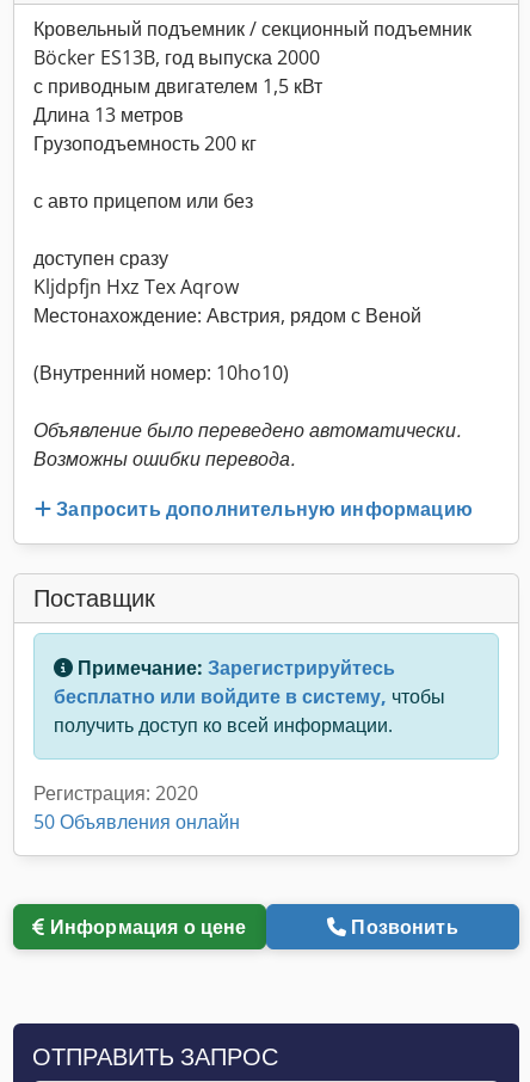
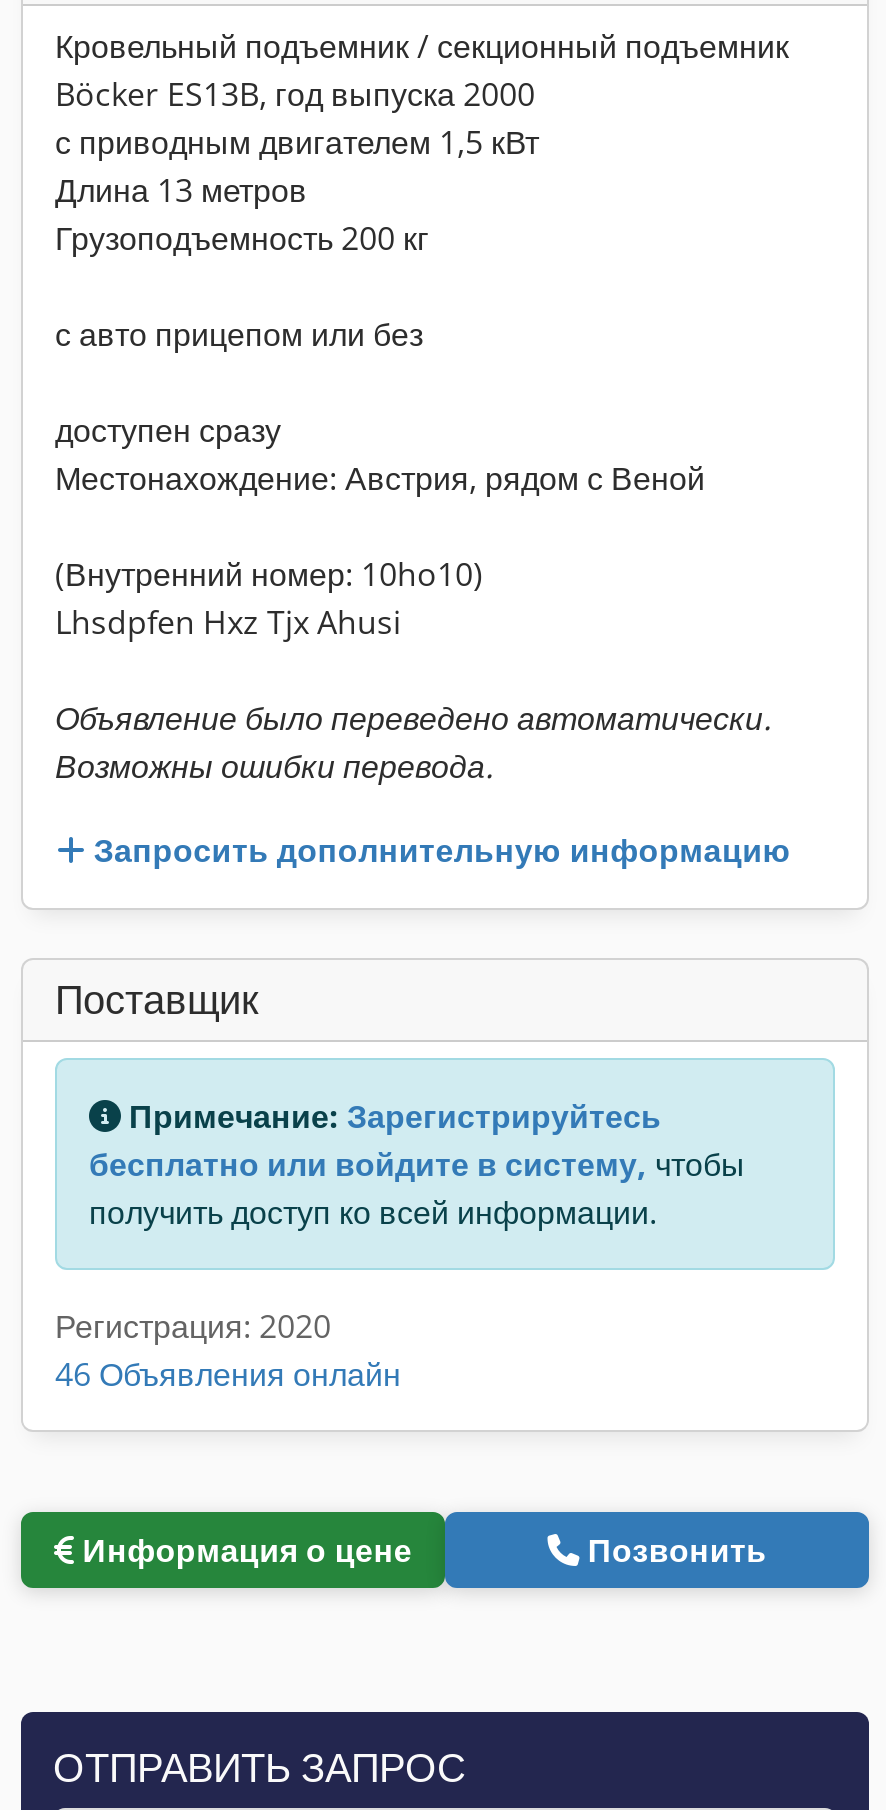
- Kljdpfjn Hxz Tex Aqrow

moved up: Местонахождение: Австрия, рядом с Веной | (Внутренний номер: 10ho10)

+ Lhsdpfen Hxz Tjx Ahusi

- 50 Объявления онлайн
+ 46 Объявления онлайн
